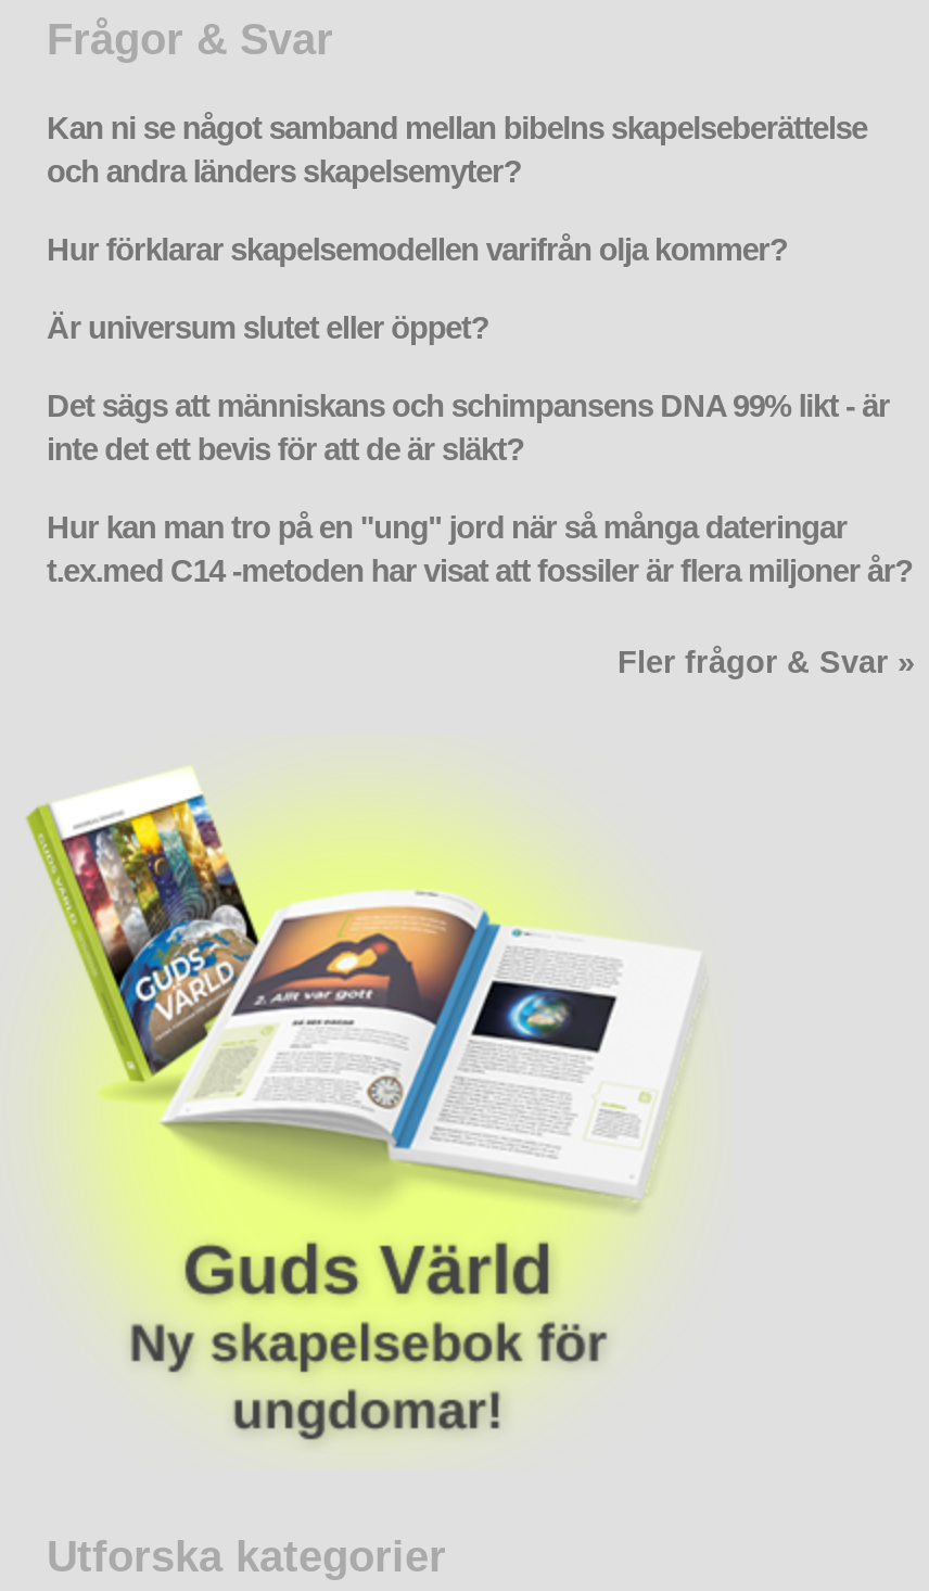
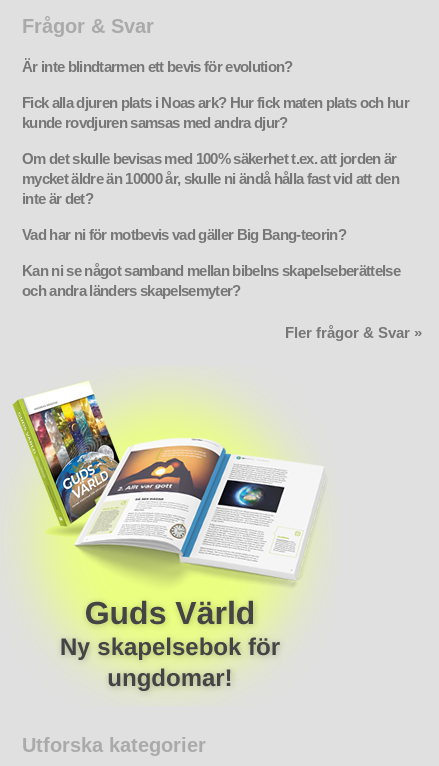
+ Är inte blindtarmen ett bevis för evolution?
+ Fick alla djuren plats i Noas ark? Hur fick maten plats och hur
+ kunde rovdjuren samsas med andra djur?
+ Om det skulle bevisas med 100% säkerhet t.ex. att jorden är
+ mycket äldre än 10000 år, skulle ni ändå hålla fast vid att den
+ inte är det?
+ Vad har ni för motbevis vad gäller Big Bang-teorin?

moved down: Kan ni se något samband mellan bibelns skapelseberättelse | och andra länders skapelsemyter?

- Hur förklarar skapelsemodellen varifrån olja kommer?
- Är universum slutet eller öppet?
- Det sägs att människans och schimpansens DNA 99% likt - är
- inte det ett bevis för att de är släkt?
- Hur kan man tro på en "ung" jord när så många dateringar
- t.ex.med C14 -metoden har visat att fossiler är flera miljoner år?
